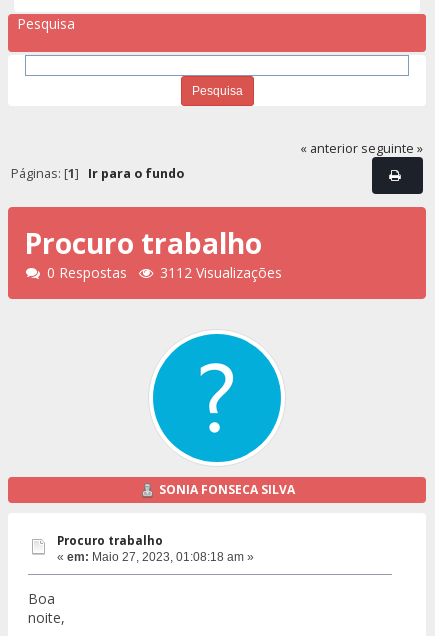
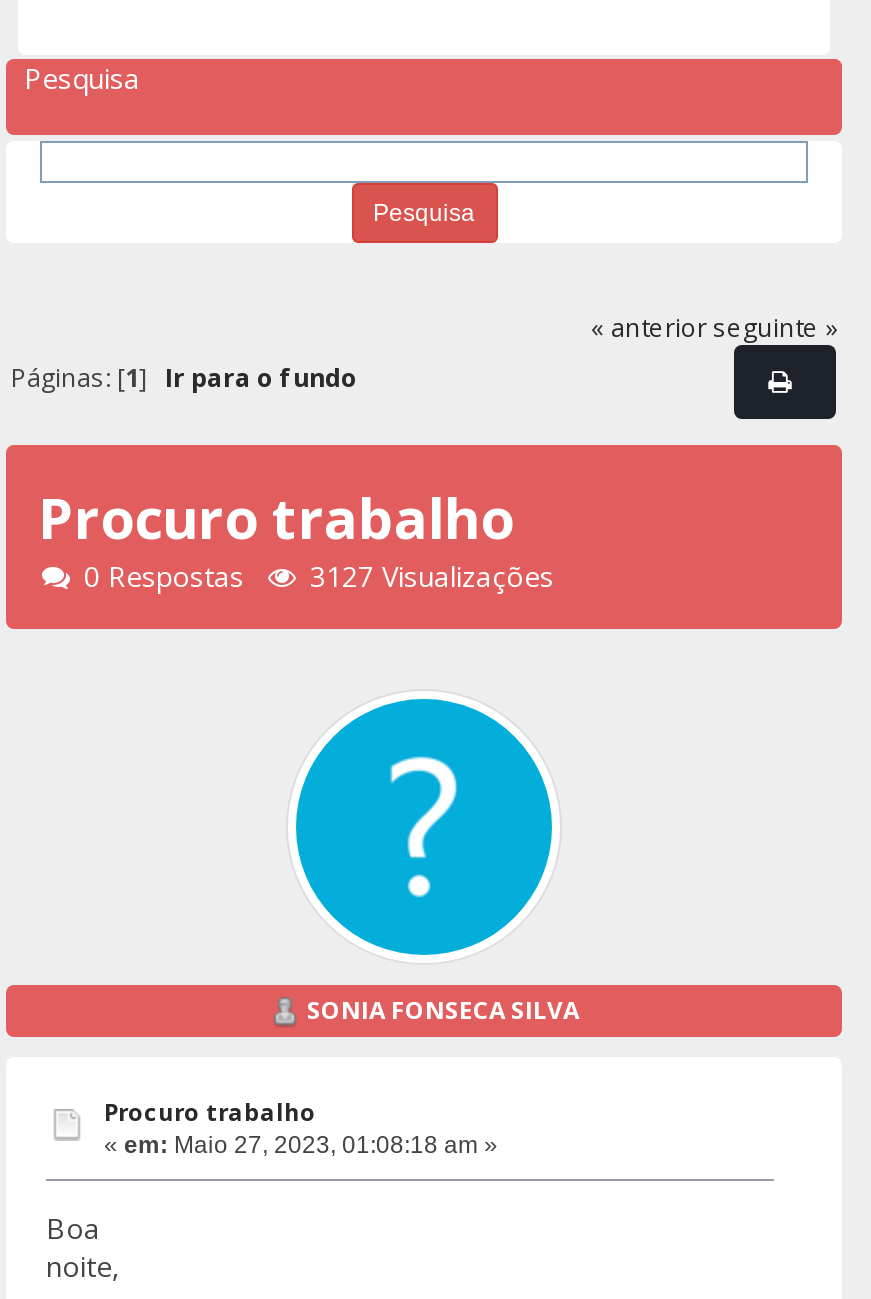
- 3112 Visualizações
+ 3127 Visualizações
